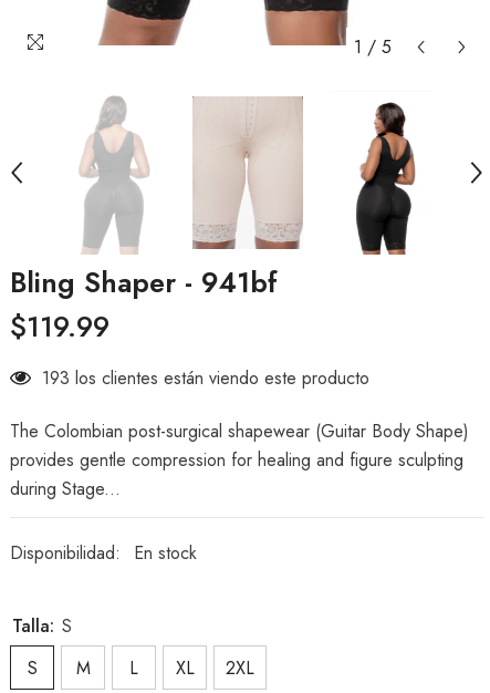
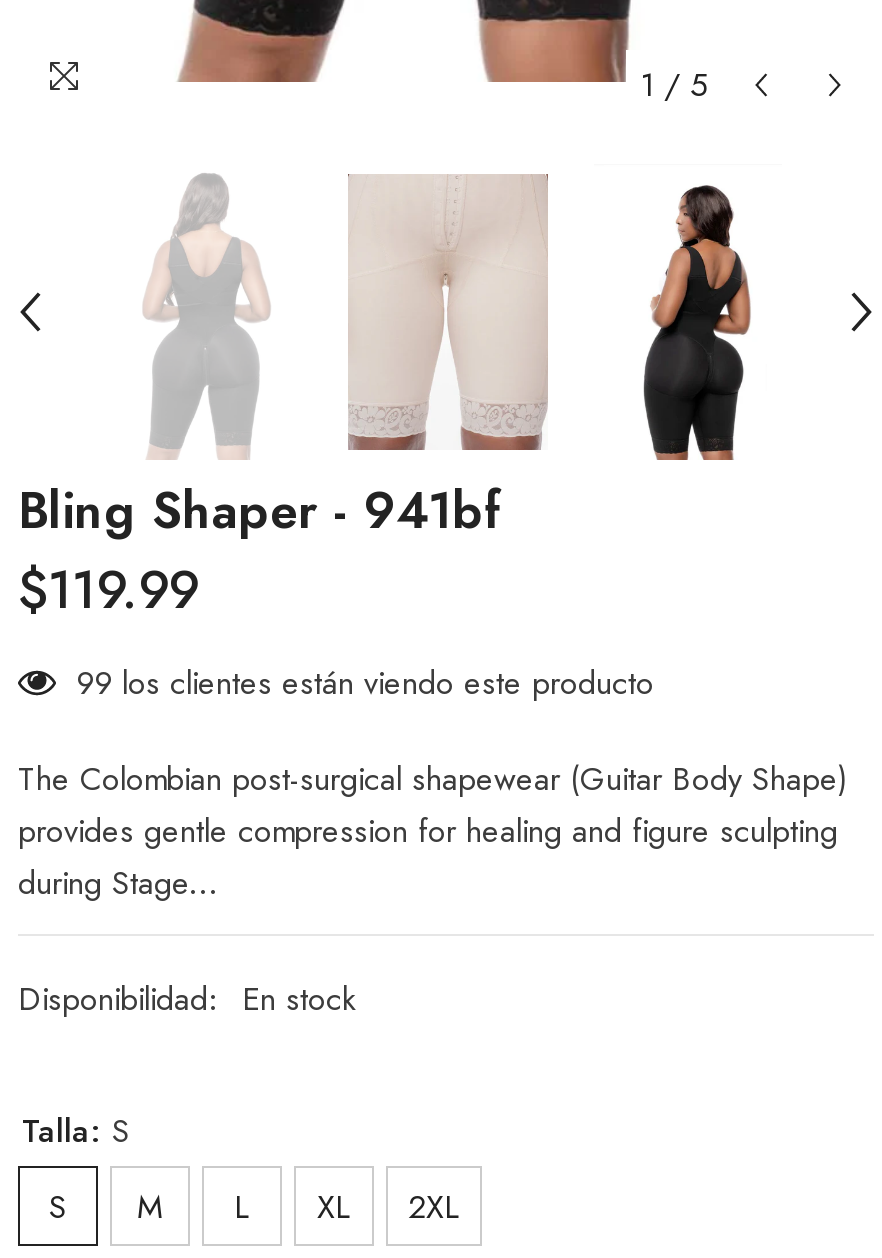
- 193 los clientes están viendo este producto
+ 99 los clientes están viendo este producto
